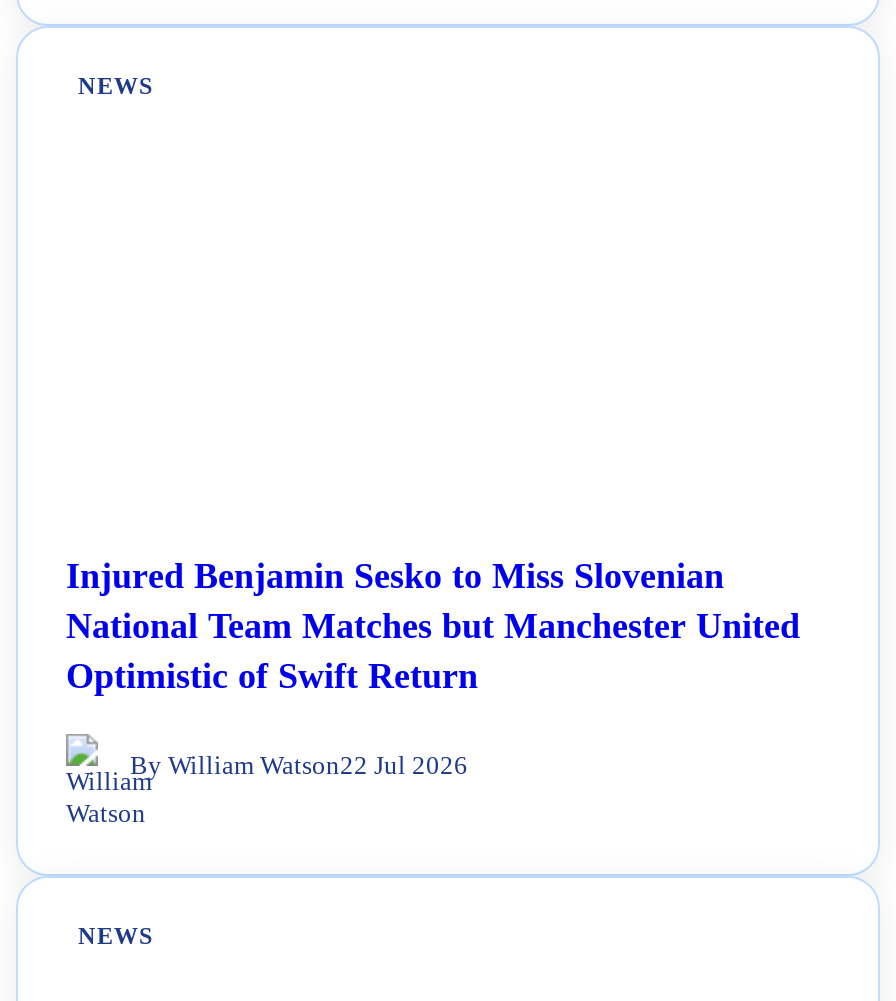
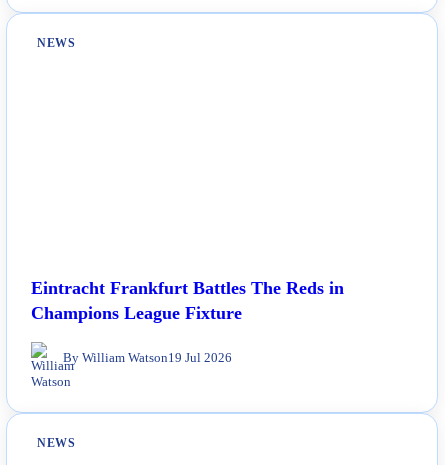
- Injured Benjamin Sesko to Miss Slovenian
- National Team Matches but Manchester United
- Optimistic of Swift Return
+ Eintracht Frankfurt Battles The Reds in
+ Champions League Fixture

- By William Watson22 Jul 2026
+ By William Watson19 Jul 2026
